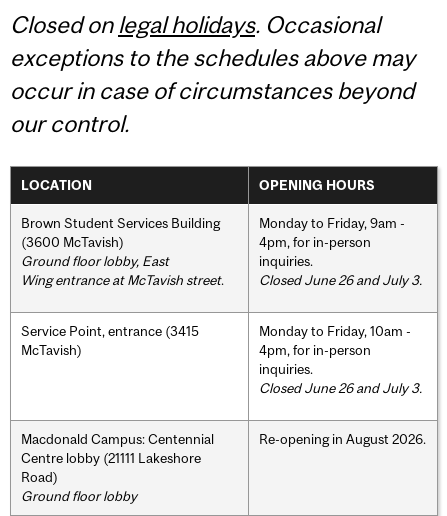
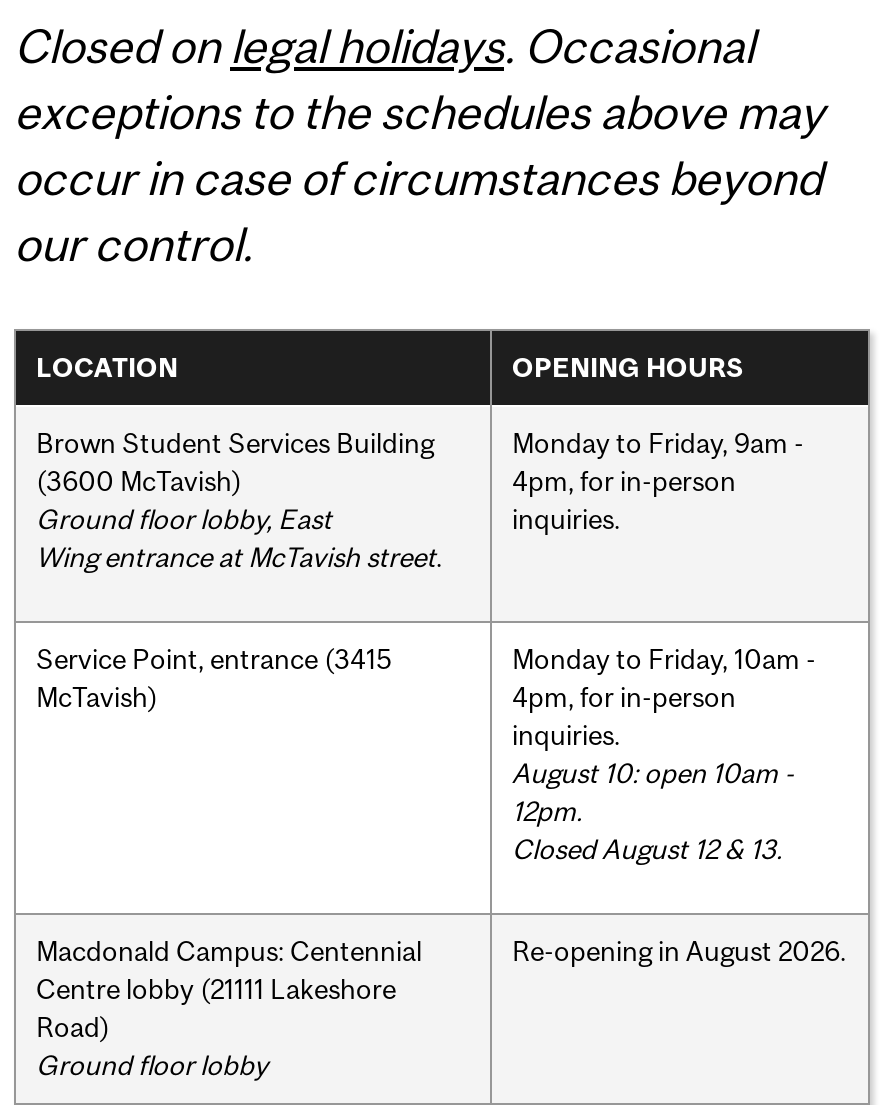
- Closed June 26 and July 3.

- Closed June 26 and July 3.
+ August 10: open 10am -
+ 12pm.
+ Closed August 12 & 13.
